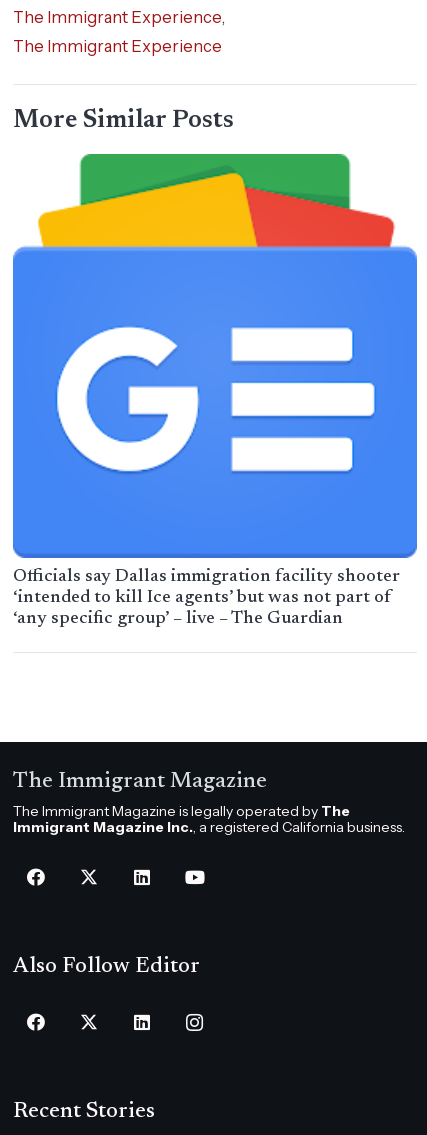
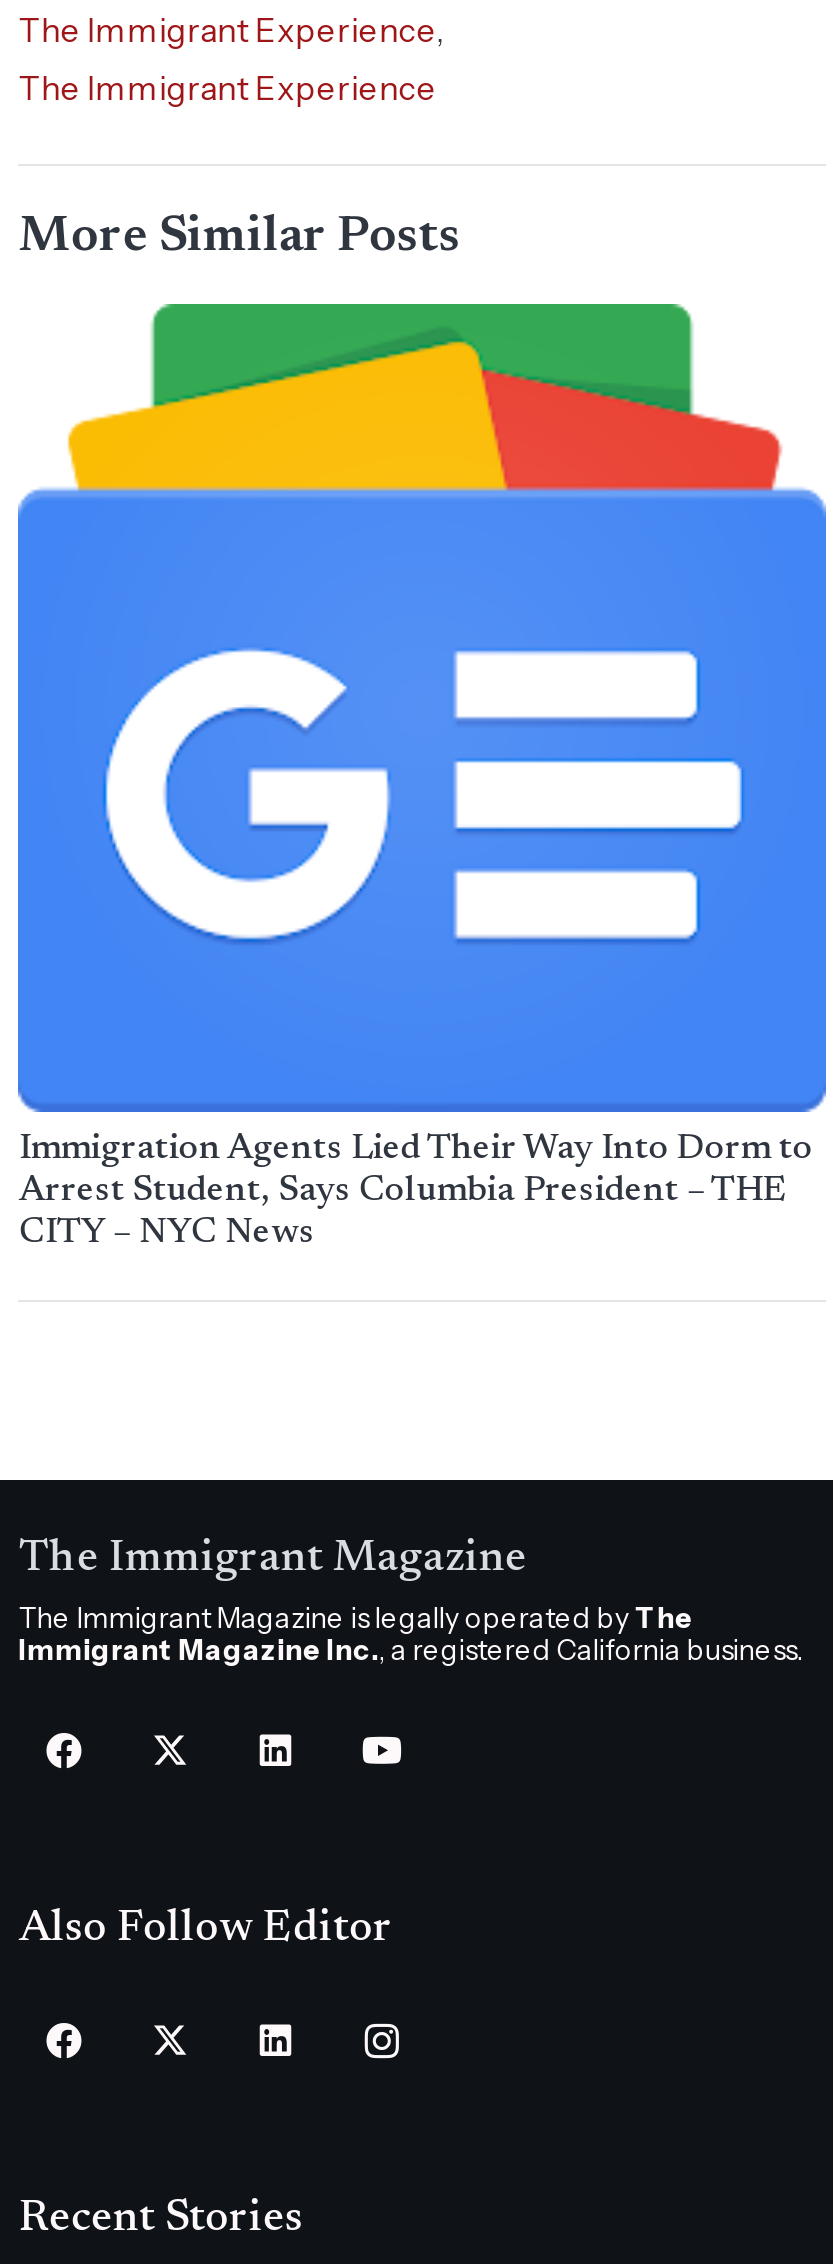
- Officials say Dallas immigration facility shooter
- ‘intended to kill Ice agents’ but was not part of
- ‘any specific group’ – live – The Guardian
+ Immigration Agents Lied Their Way Into Dorm to
+ Arrest Student, Says Columbia President – THE
+ CITY – NYC News
